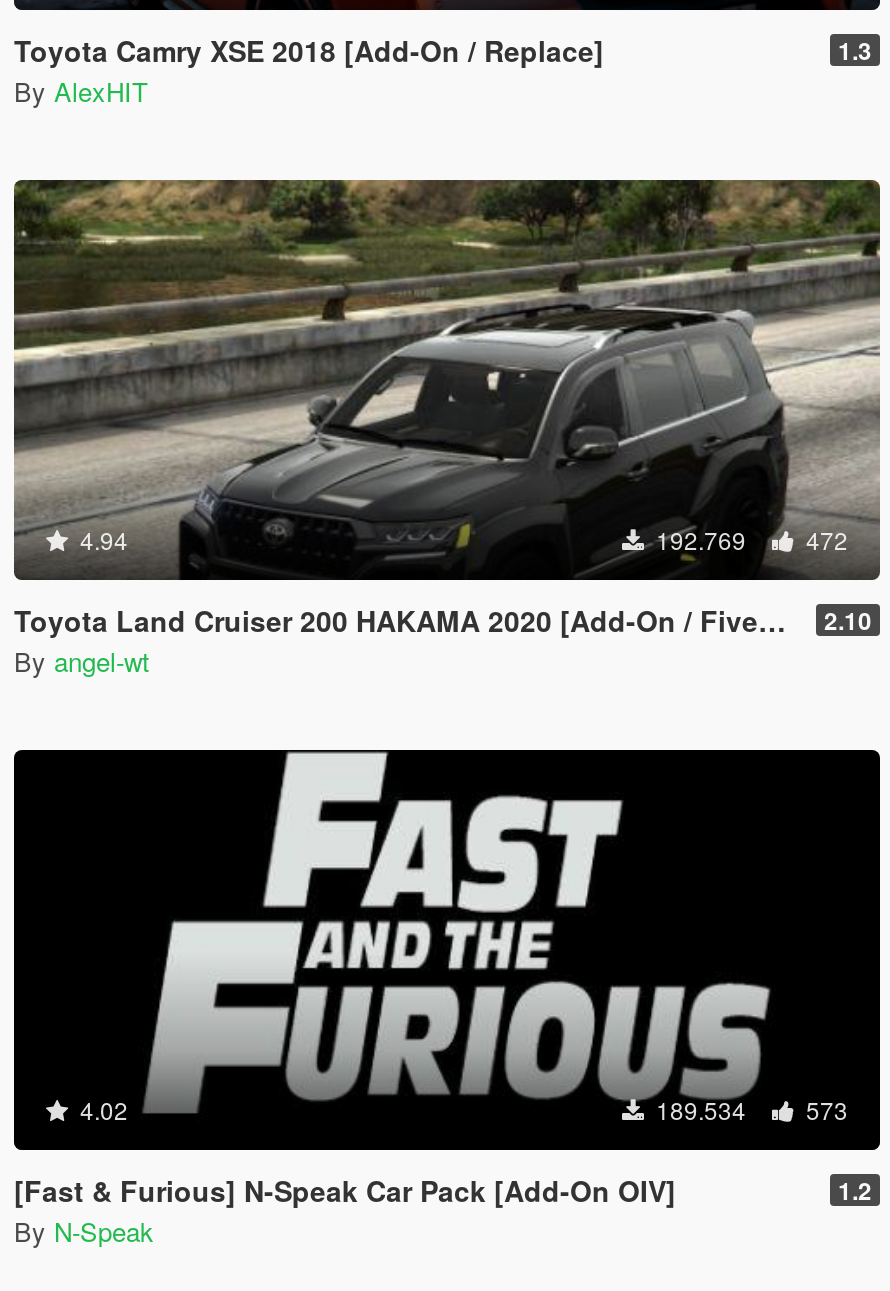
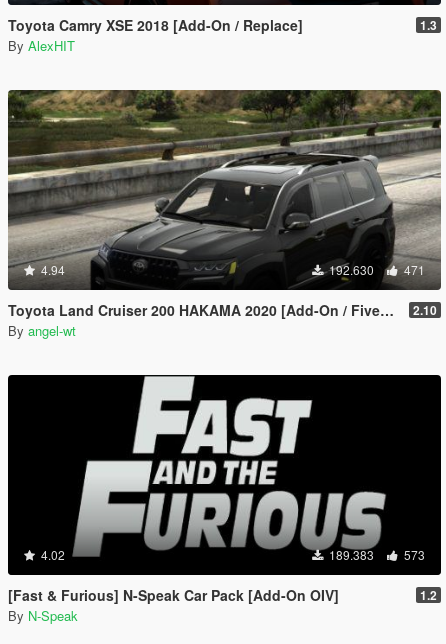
- 192.769
+ 192.630

- 472
+ 471

- 189.534 573
+ 189.383 573
